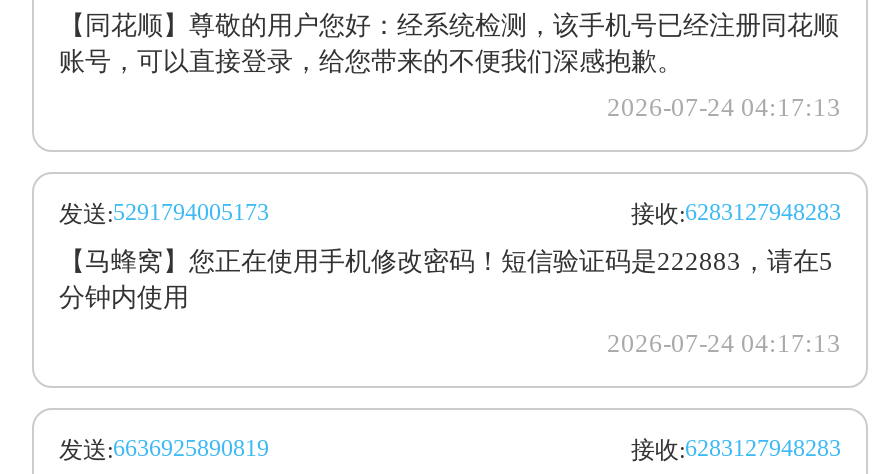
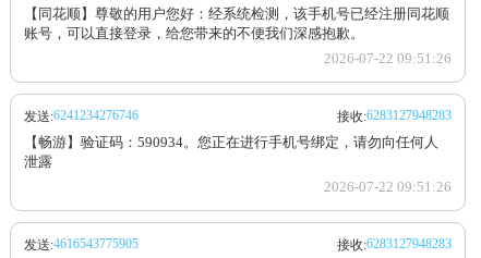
- 2026-07-24 04:17:13
+ 2026-07-22 09:51:26

- 发送:5291794005173
+ 发送:6241234276746

- 【马蜂窝】您正在使用手机修改密码！短信验证码是222883，请在5
- 分钟内使用
+ 【畅游】验证码：590934。您正在进行手机号绑定，请勿向任何人
+ 泄露

- 2026-07-24 04:17:13
+ 2026-07-22 09:51:26

- 发送:6636925890819
+ 发送:4616543775905
